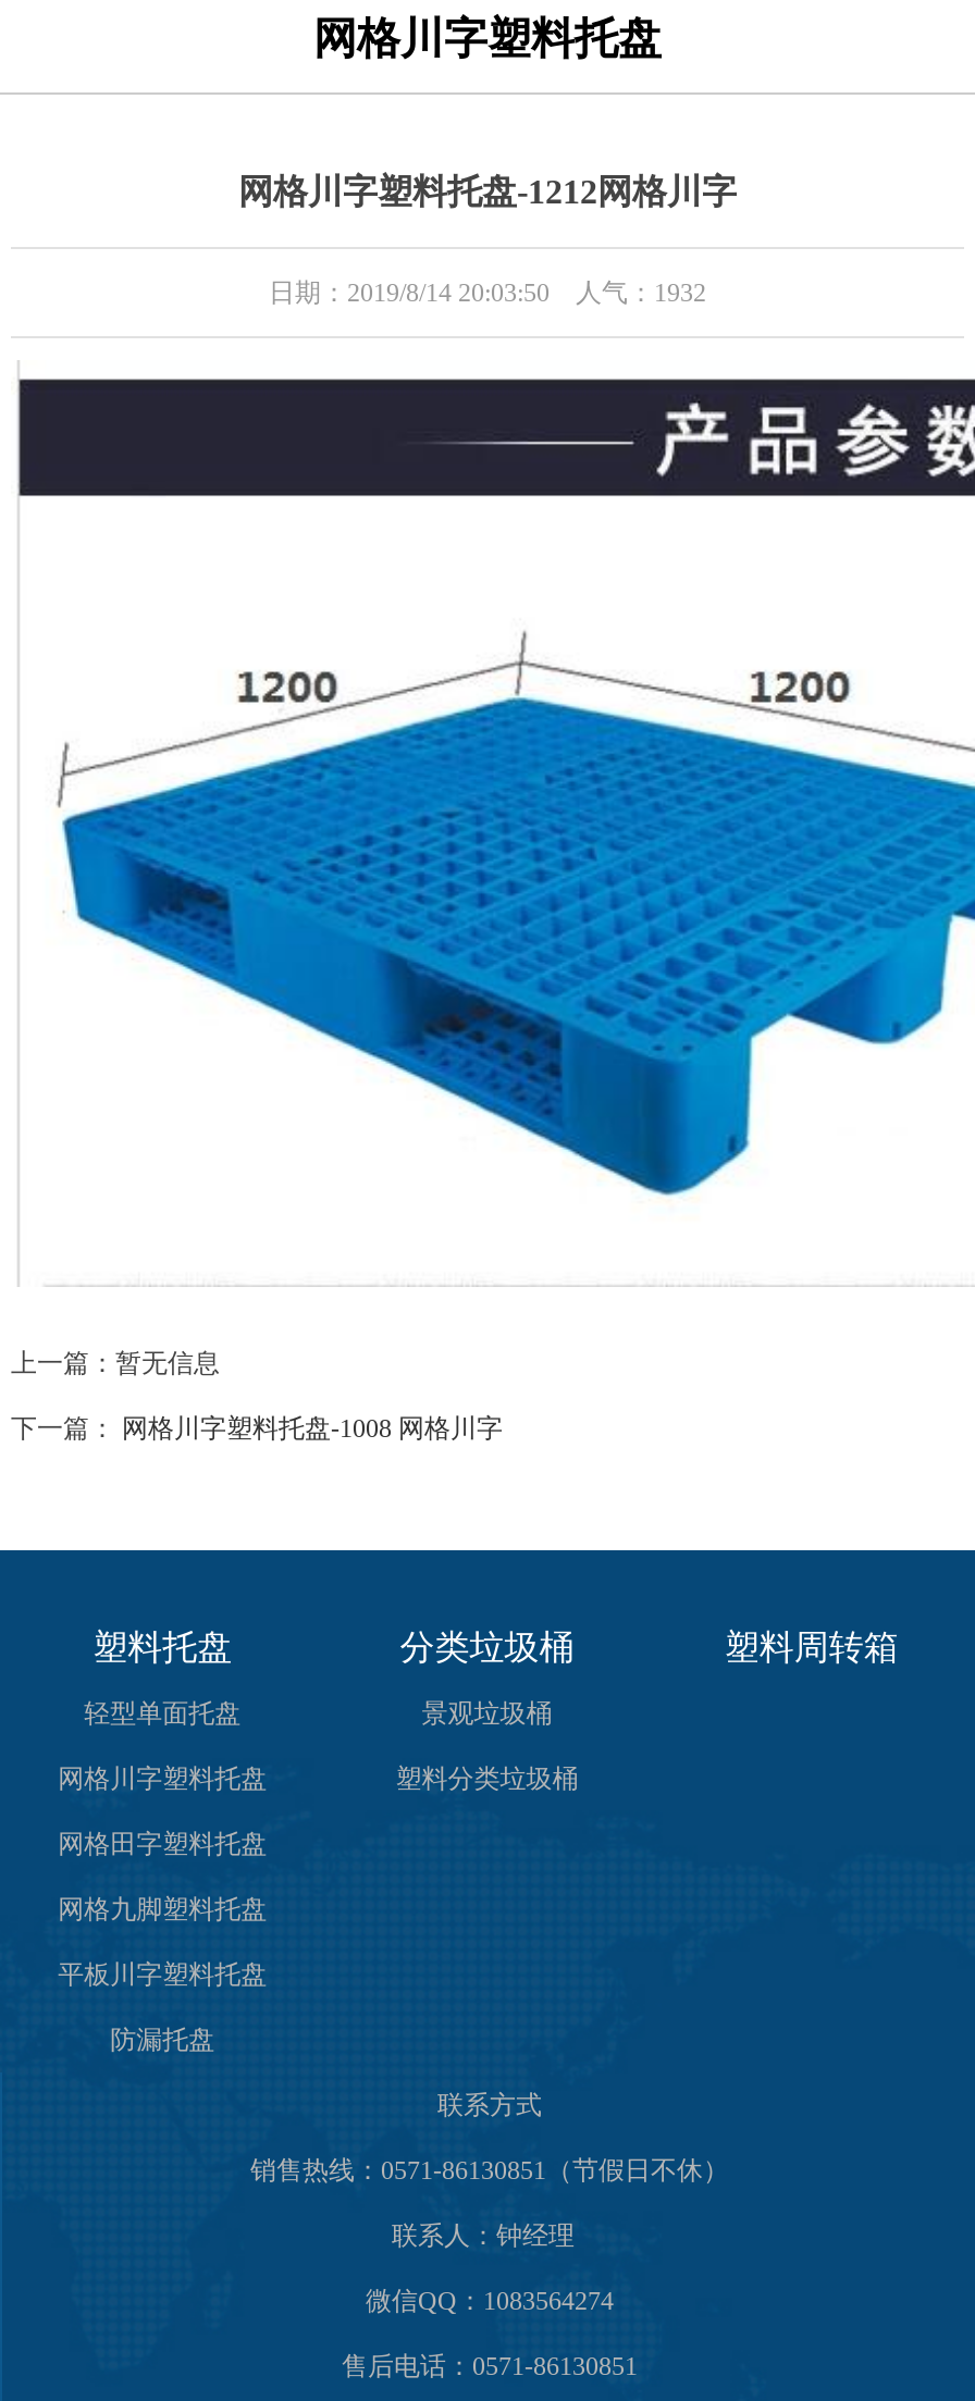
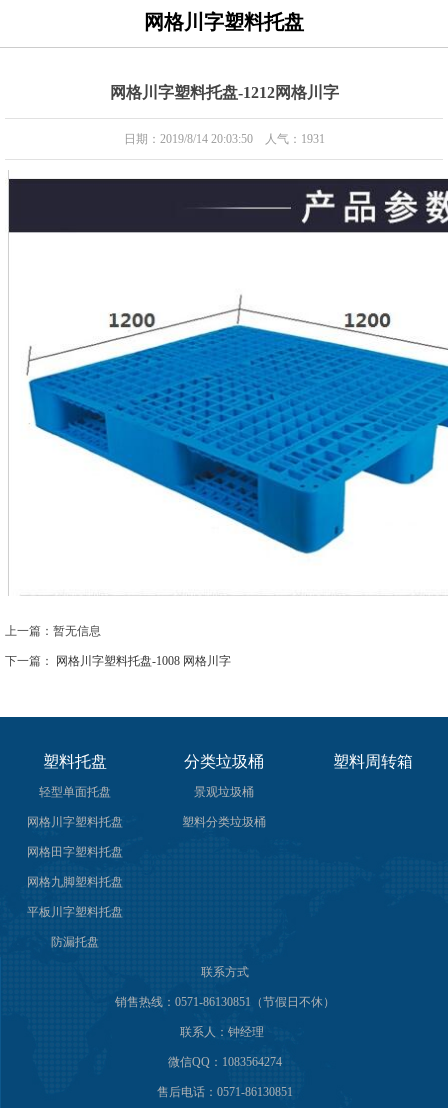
- 日期：2019/8/14 20:03:50 人气：1932
+ 日期：2019/8/14 20:03:50 人气：1931
